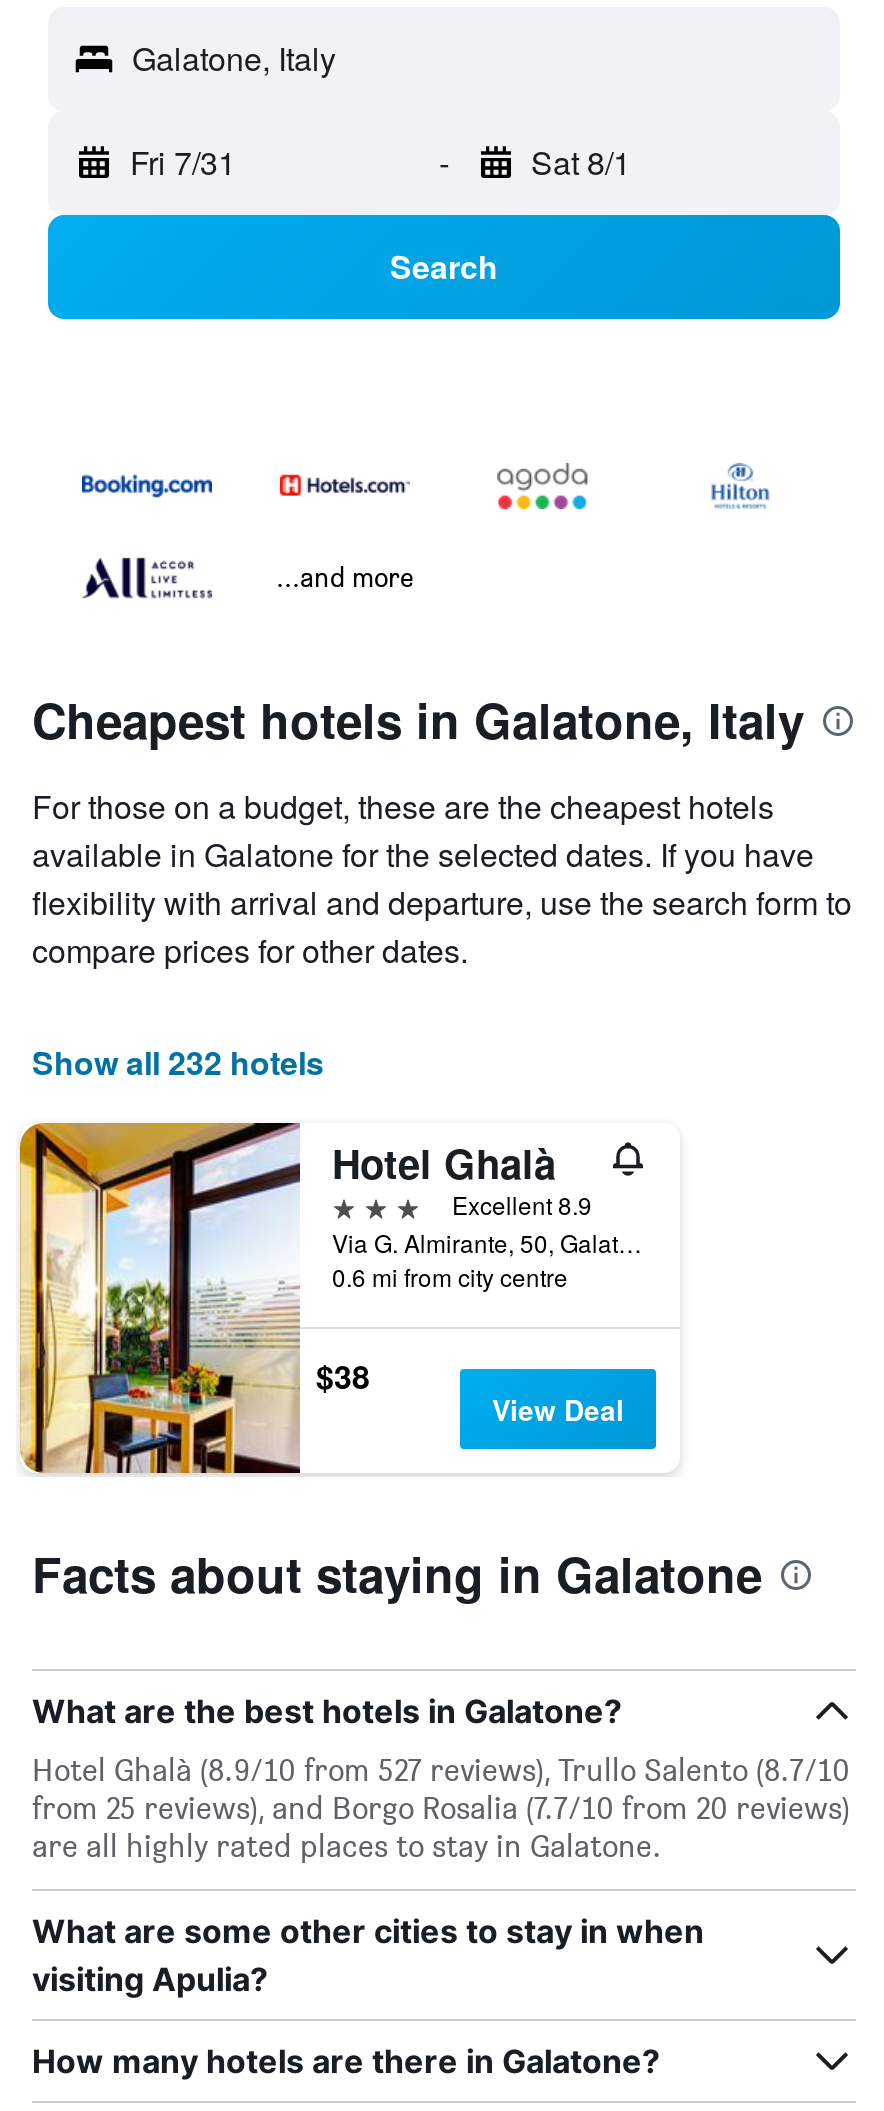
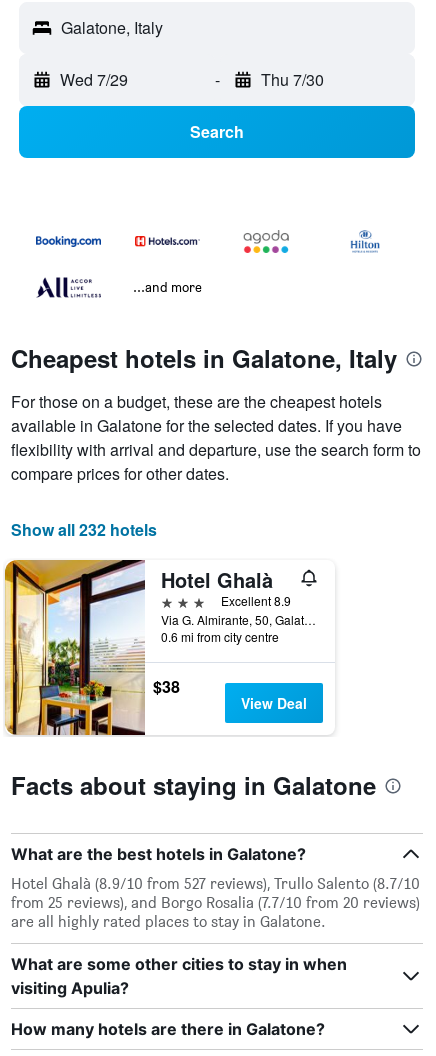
- Fri 7/31
+ Wed 7/29

- Sat 8/1
+ Thu 7/30
